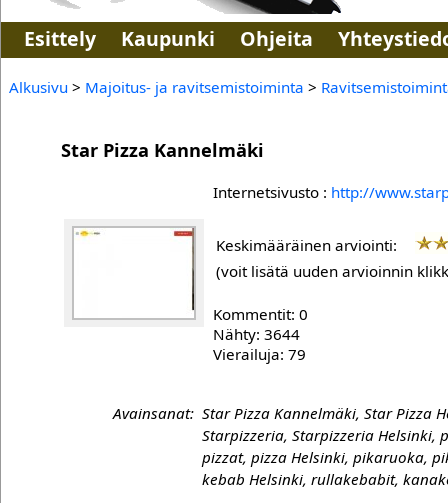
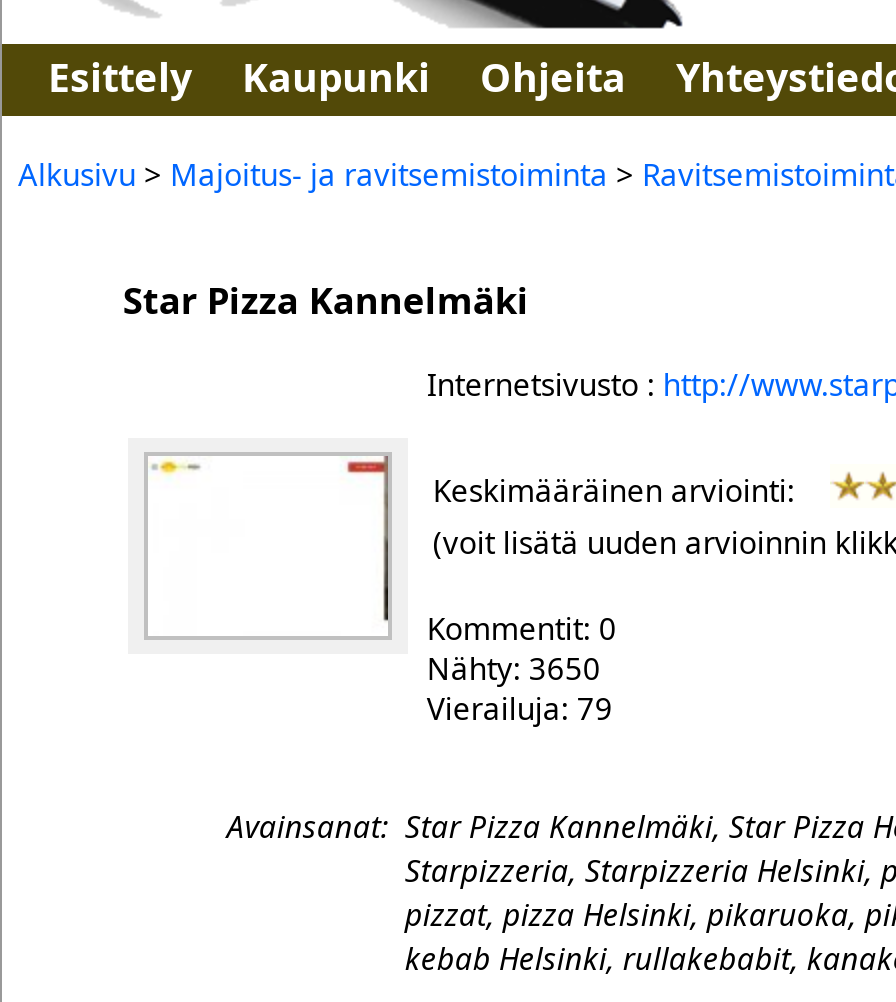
- Nähty: 3644
+ Nähty: 3650
